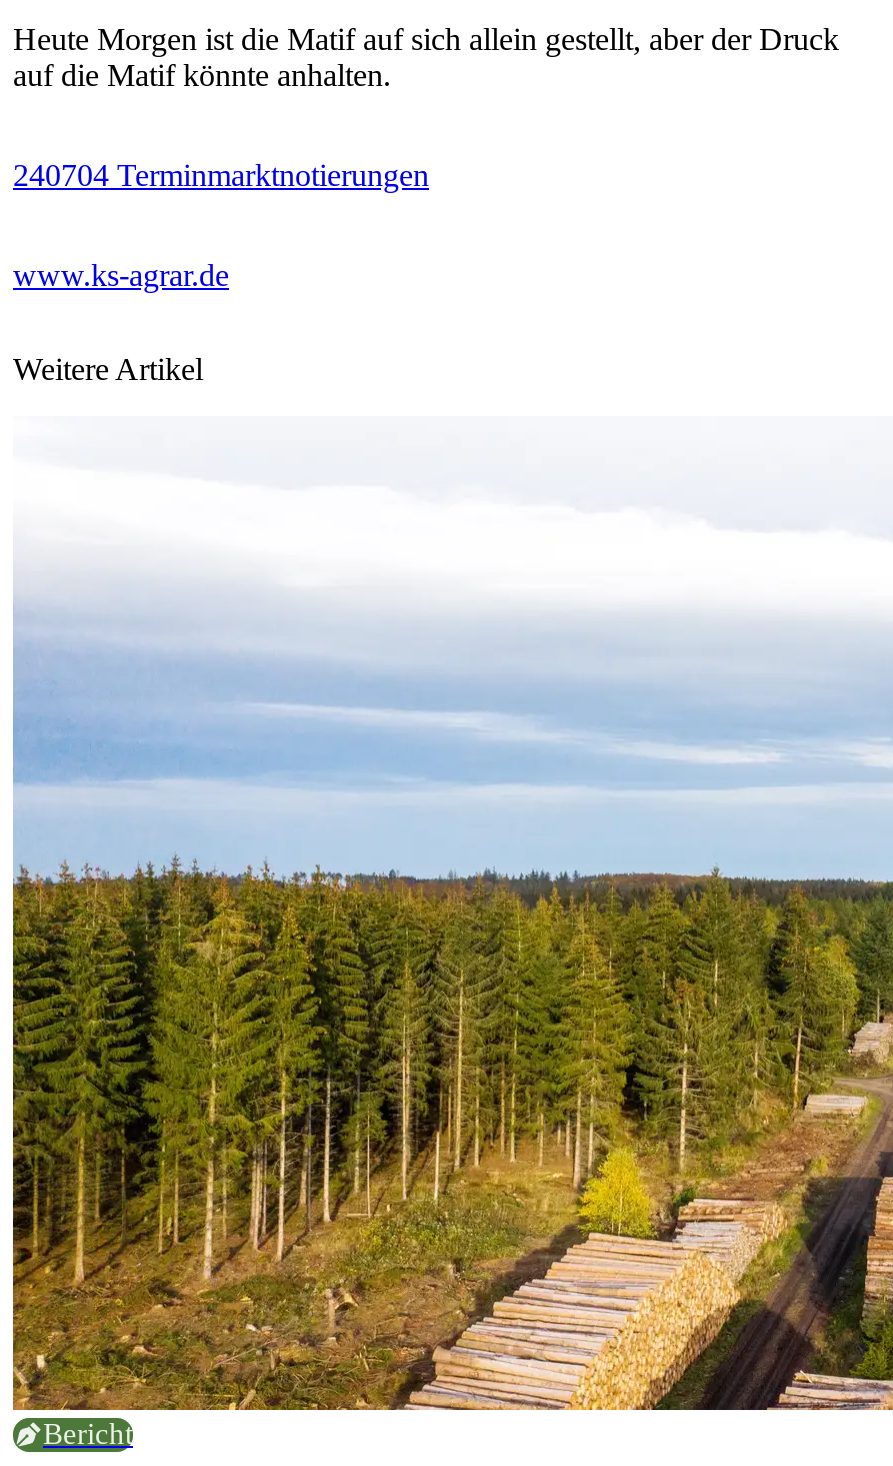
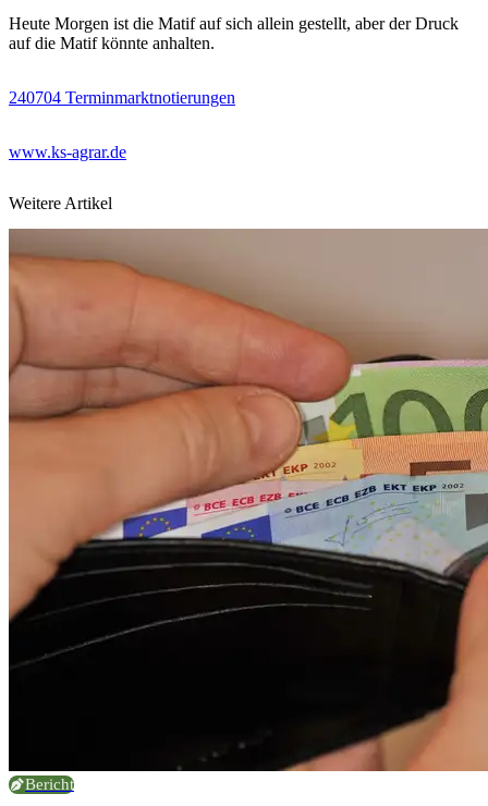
- [image]
+ [image]
